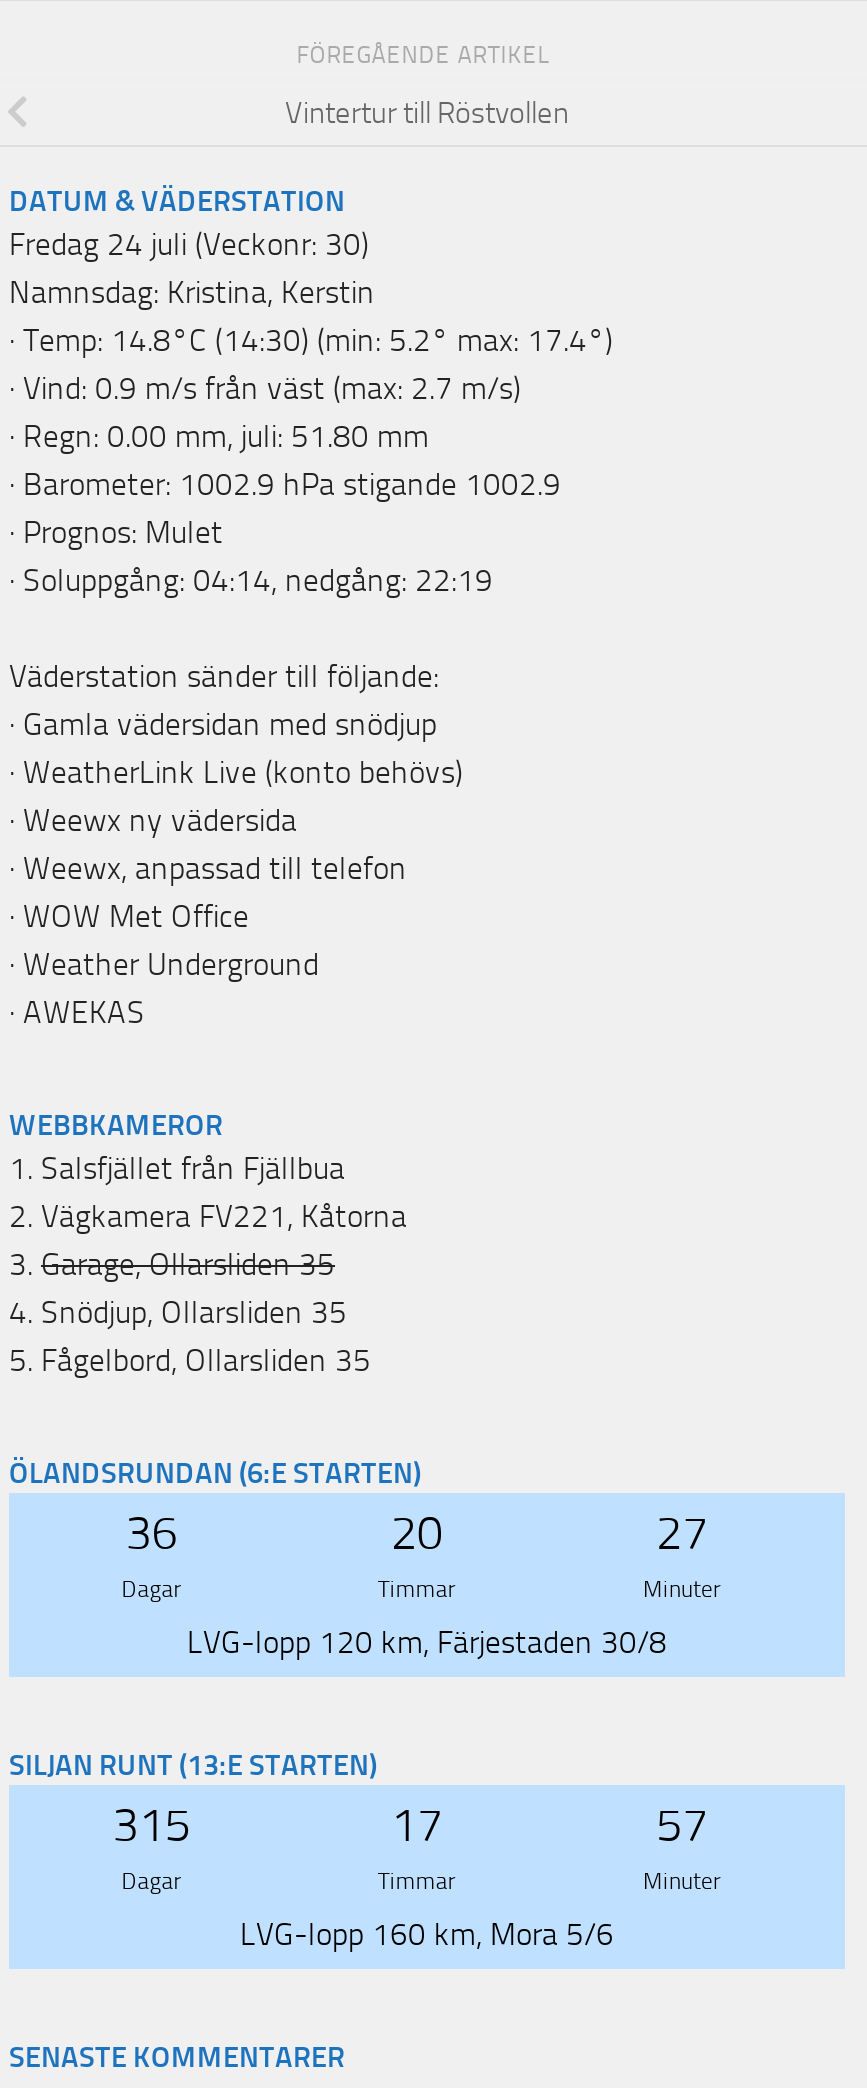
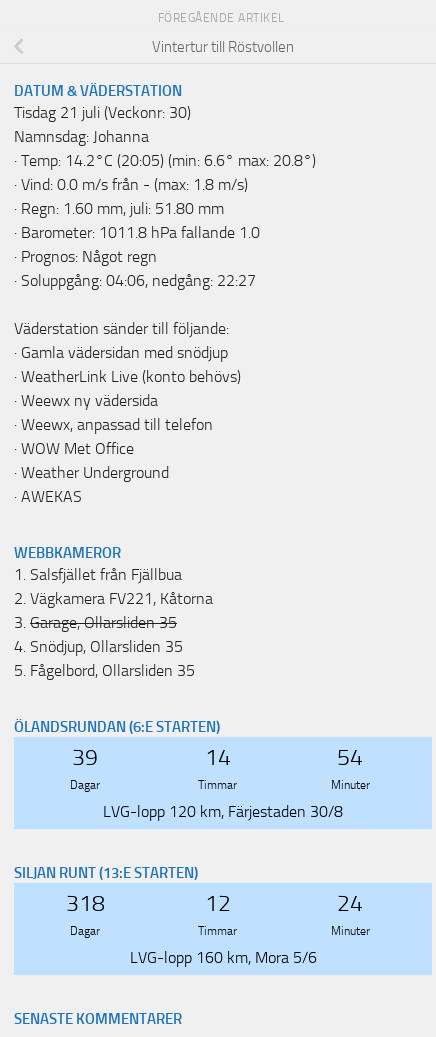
- Fredag 24 juli (Veckonr: 30)
- Namnsdag: Kristina, Kerstin
- · Temp: 14.8°C (14:30) (min: 5.2° max: 17.4°)
- · Vind: 0.9 m/s från väst (max: 2.7 m/s)
- · Regn: 0.00 mm, juli: 51.80 mm
- · Barometer: 1002.9 hPa stigande 1002.9
- · Prognos: Mulet
- · Soluppgång: 04:14, nedgång: 22:19
+ Tisdag 21 juli (Veckonr: 30)
+ Namnsdag: Johanna
+ · Temp: 14.2°C (20:05) (min: 6.6° max: 20.8°)
+ · Vind: 0.0 m/s från - (max: 1.8 m/s)
+ · Regn: 1.60 mm, juli: 51.80 mm
+ · Barometer: 1011.8 hPa fallande 1.0
+ · Prognos: Något regn
+ · Soluppgång: 04:06, nedgång: 22:27

- 36
+ 39

- 20
+ 14

- 27
+ 54

- 315
+ 318

- 17
+ 12

- 57
+ 24
